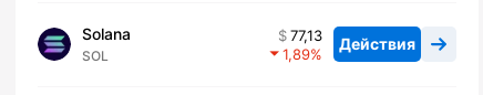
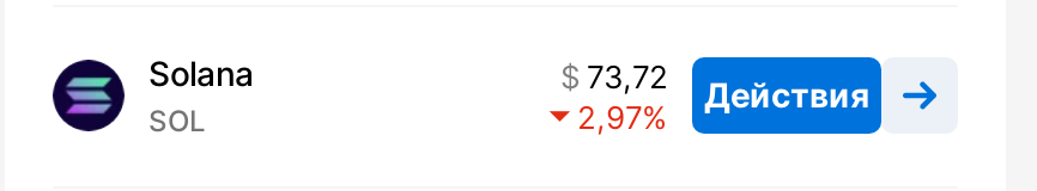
- 77,13 Действия
+ 73,72 Действия

- 1,89
+ 2,97
